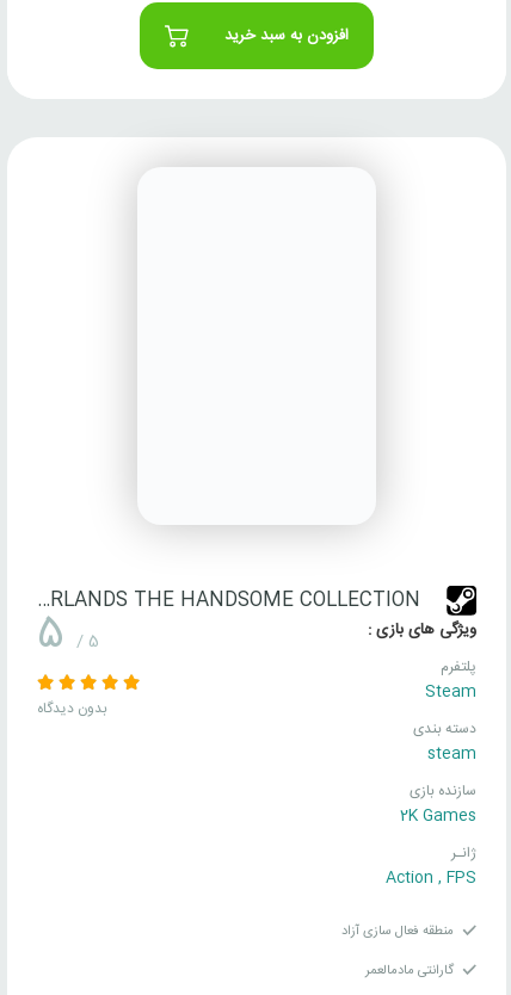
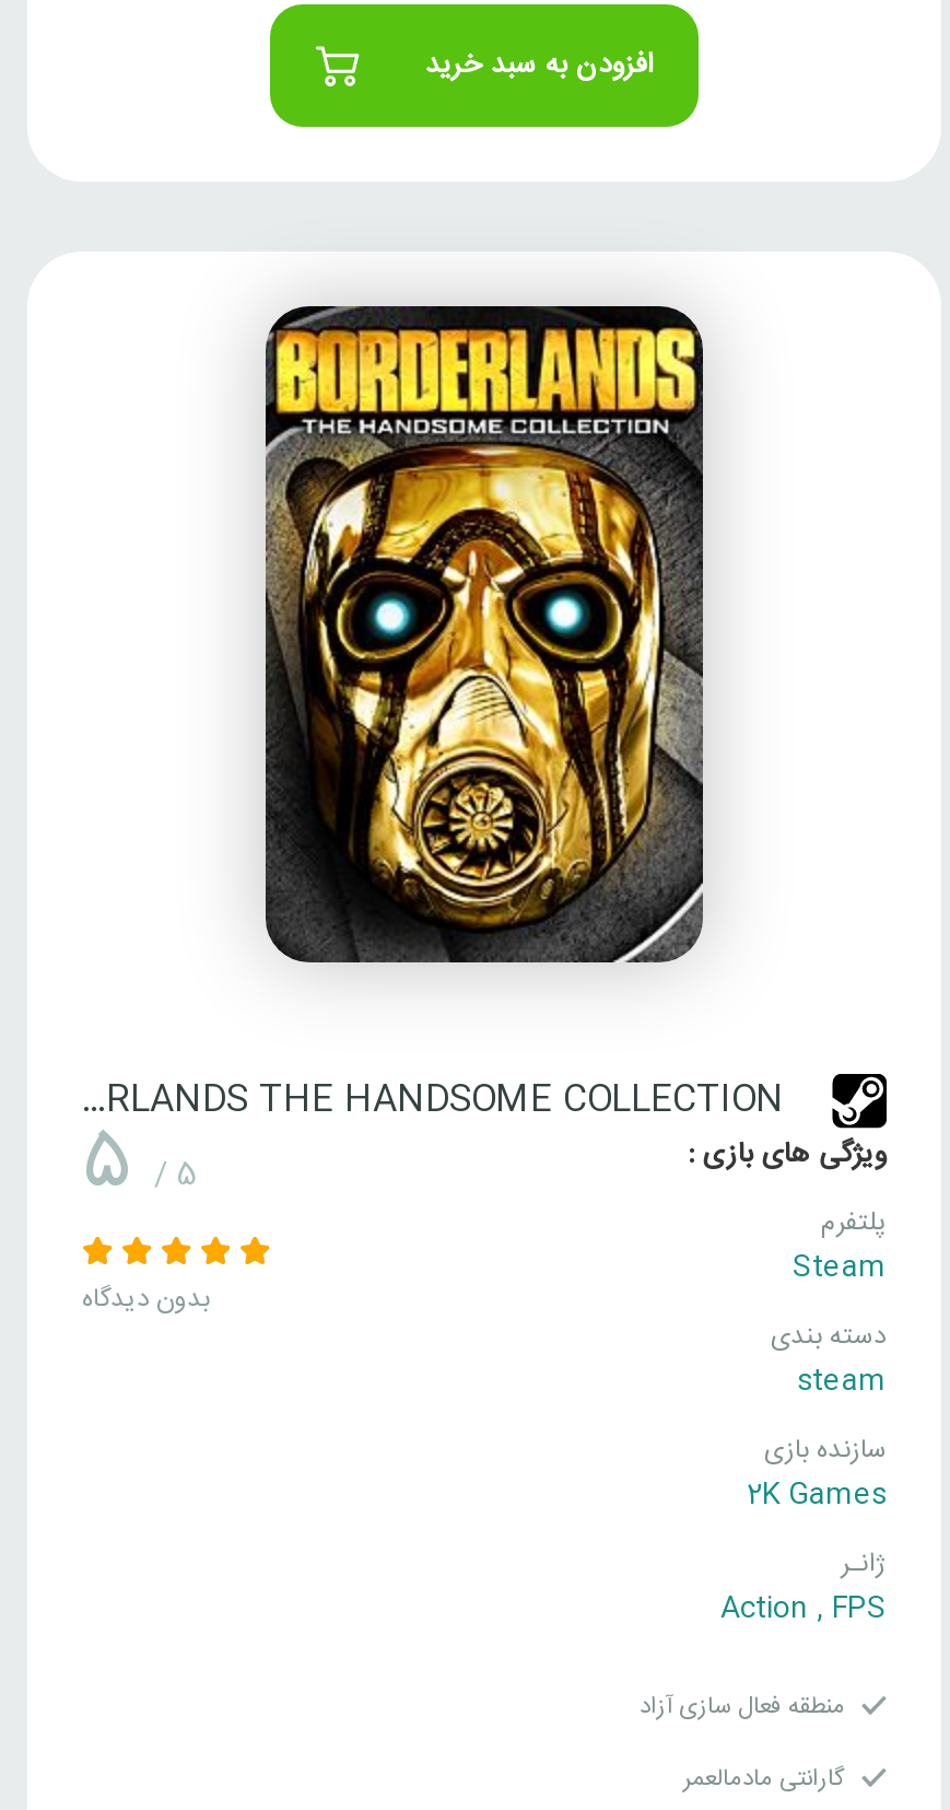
+ [image]
